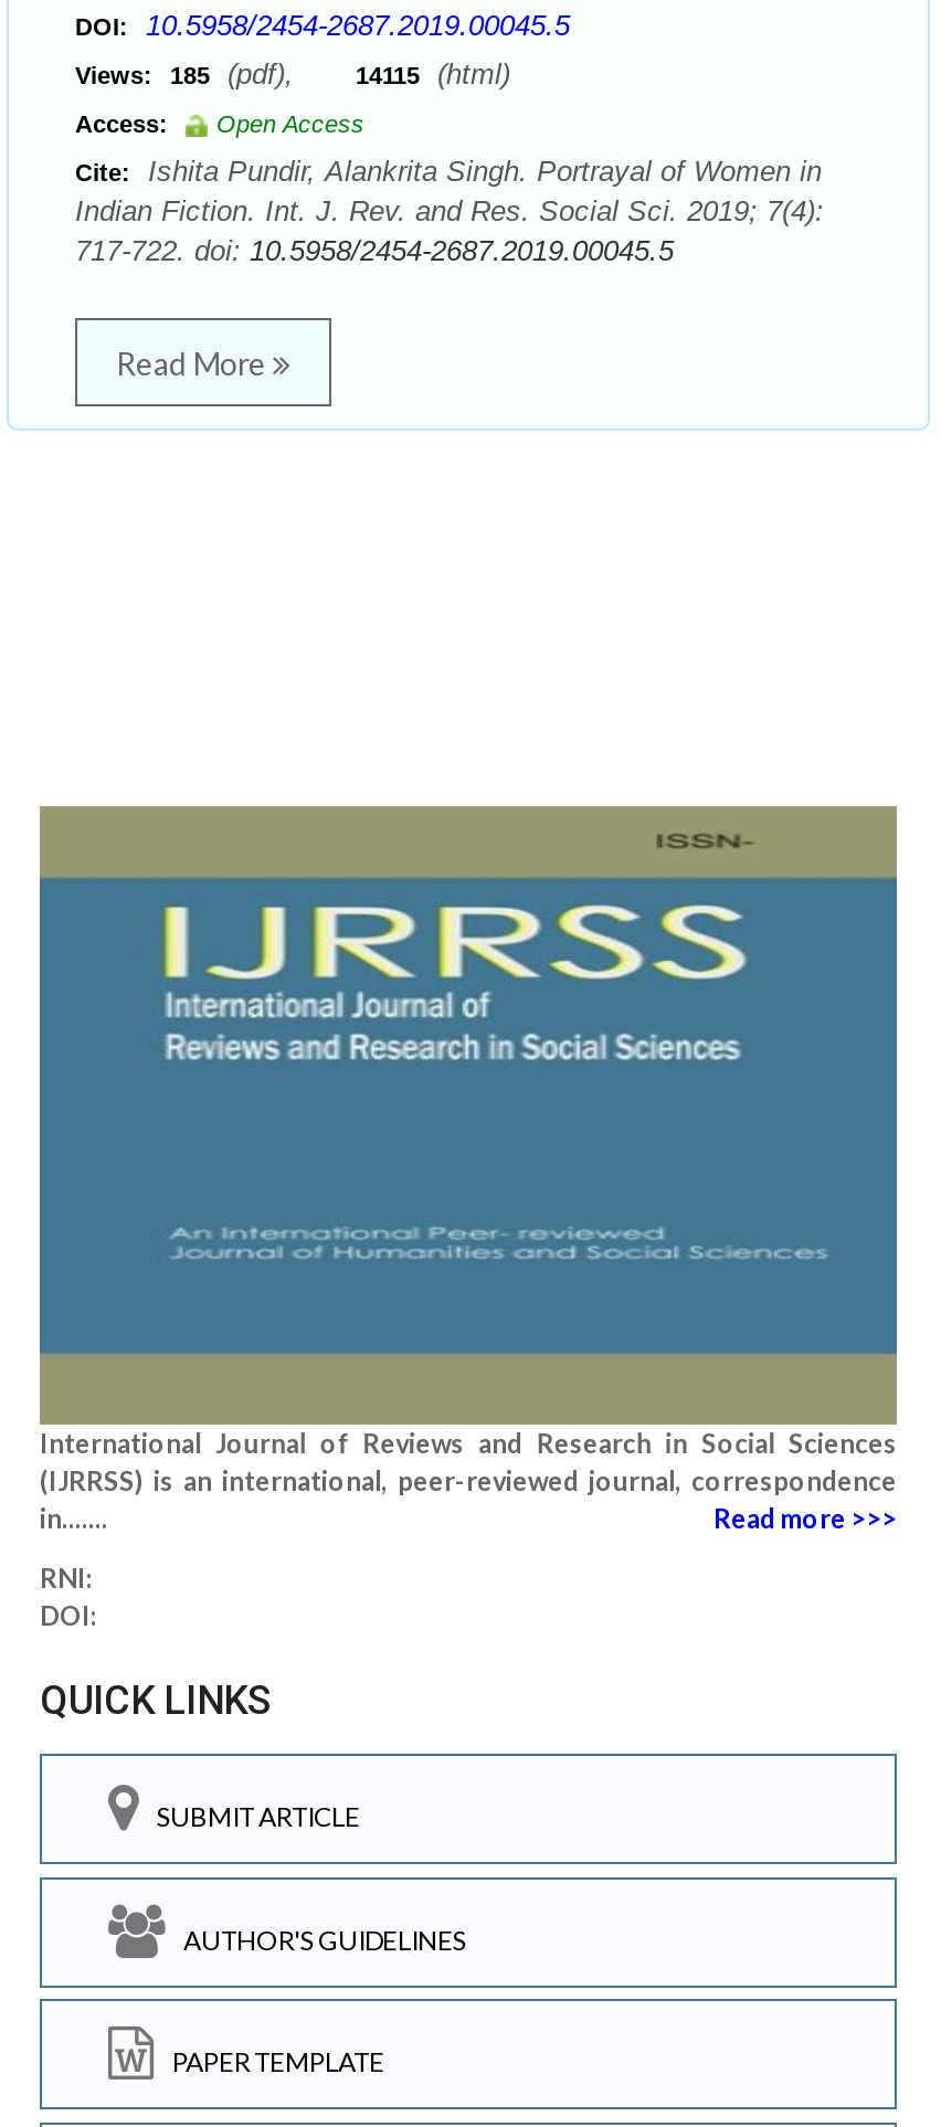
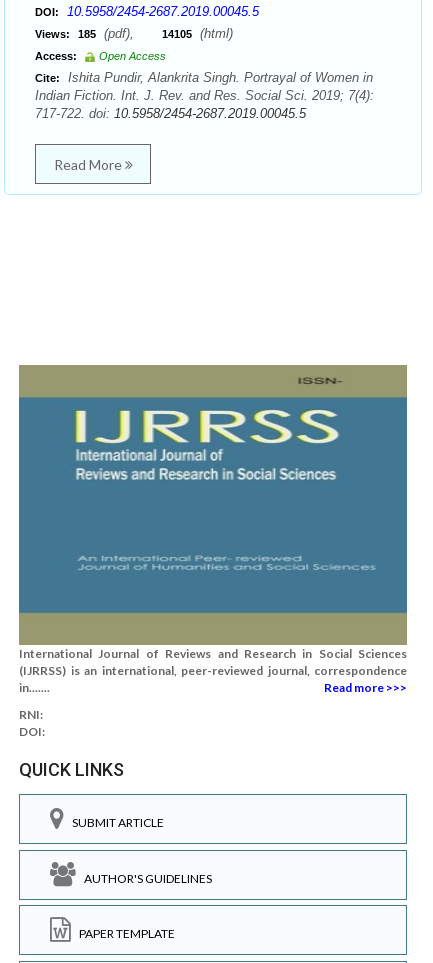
- Views: 185 (pdf), 14115 (html)
+ Views: 185 (pdf), 14105 (html)
